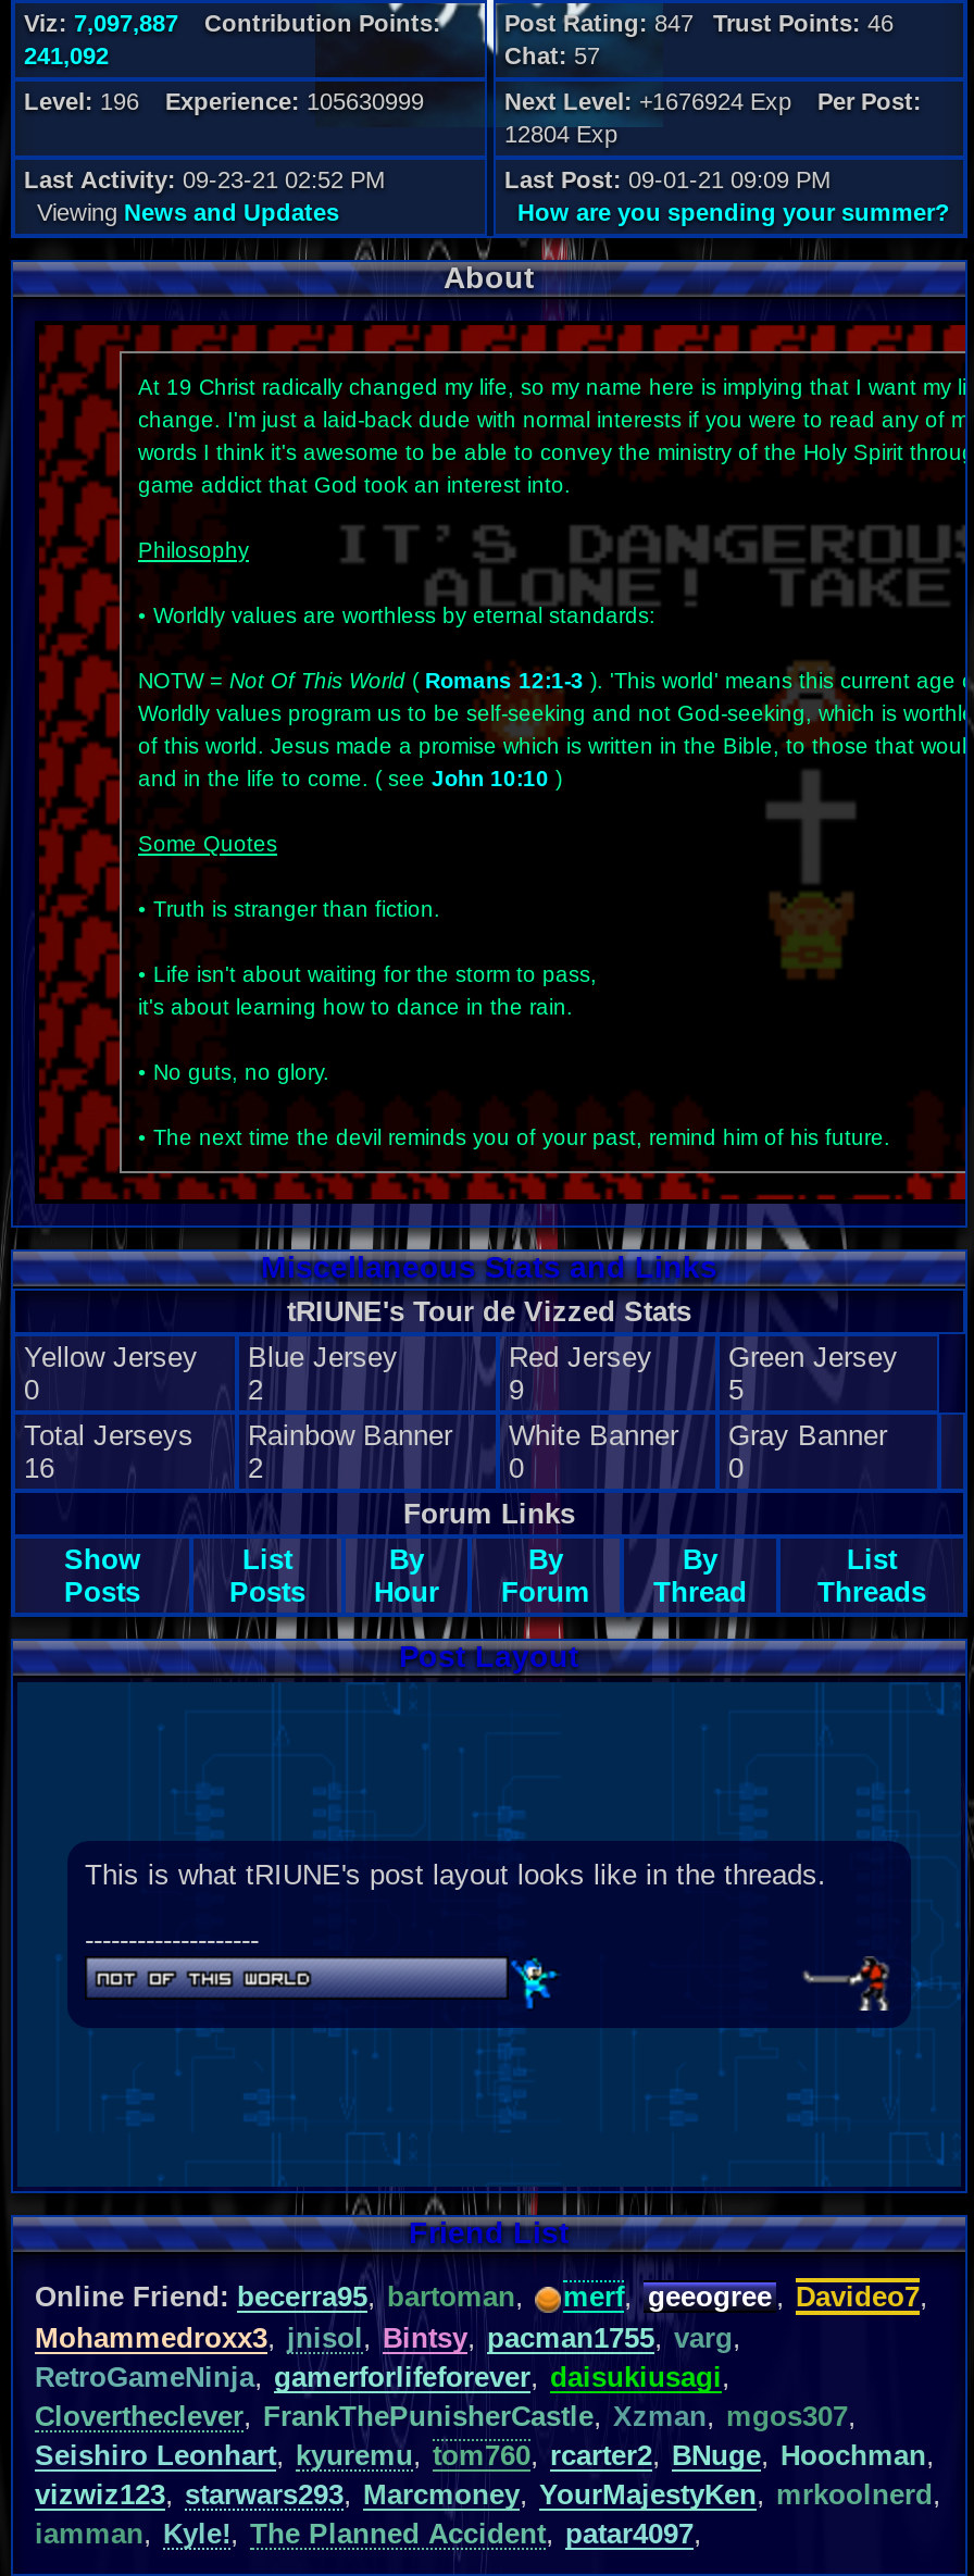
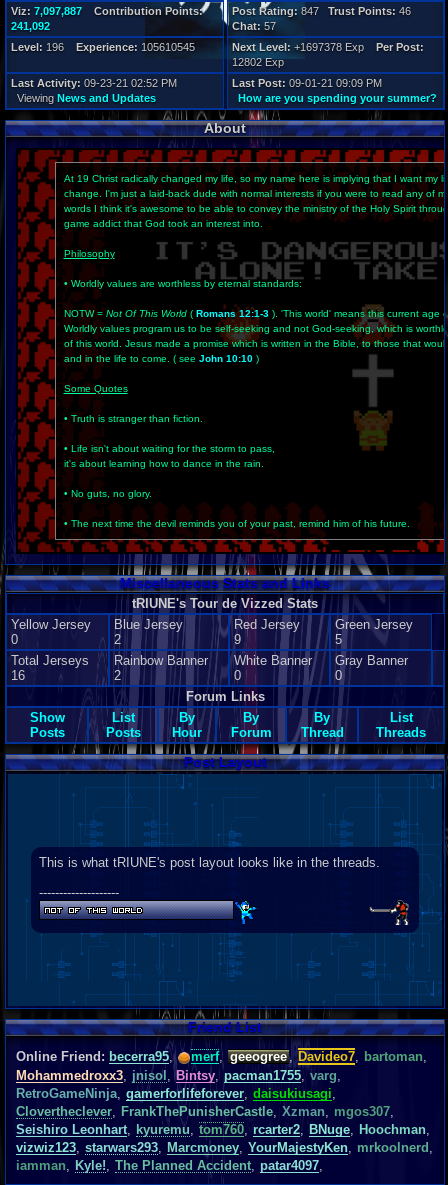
- Level: 196 Experience: 105630999
+ Level: 196 Experience: 105610545

- Next Level: +1676924 Exp Per Post:
+ Next Level: +1697378 Exp Per Post:

- 12804 Exp
+ 12802 Exp

- Online Friend: becerra95, bartoman,
- merf, geeogree , Davideo7,
+ Online Friend: becerra95,
+ merf, geeogree , Davideo7, bartoman,
